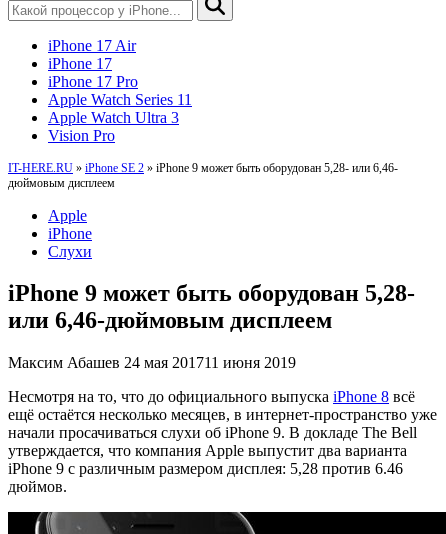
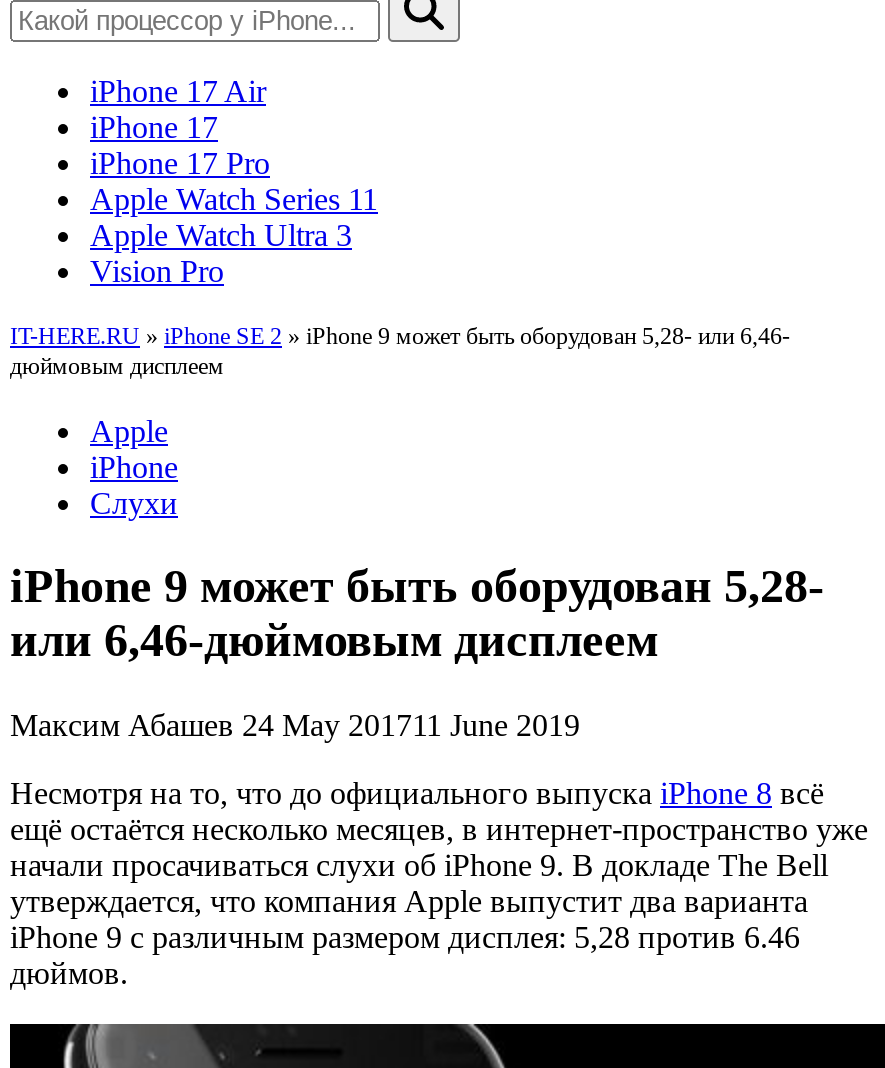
- Максим Абашев 24 мая 201711 июня 2019
+ Максим Абашев 24 May 201711 June 2019
